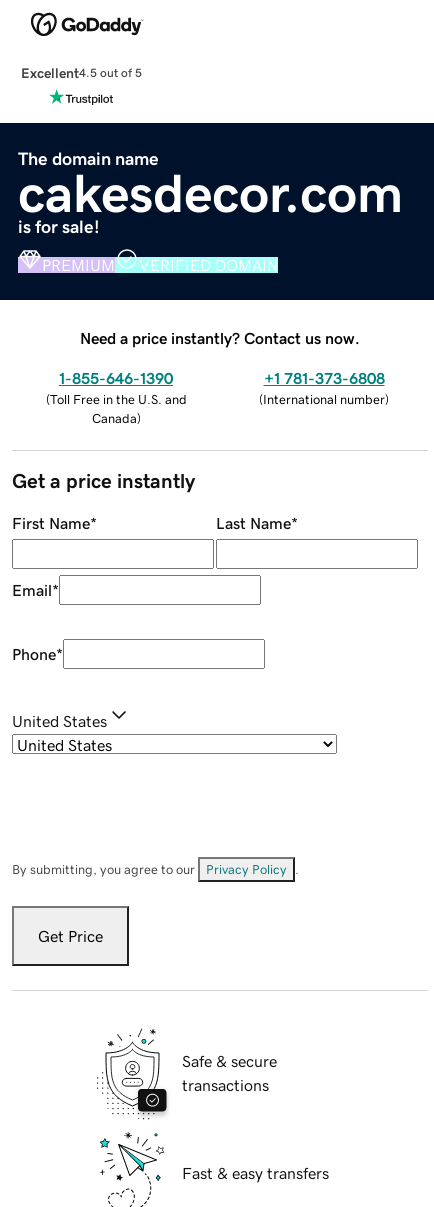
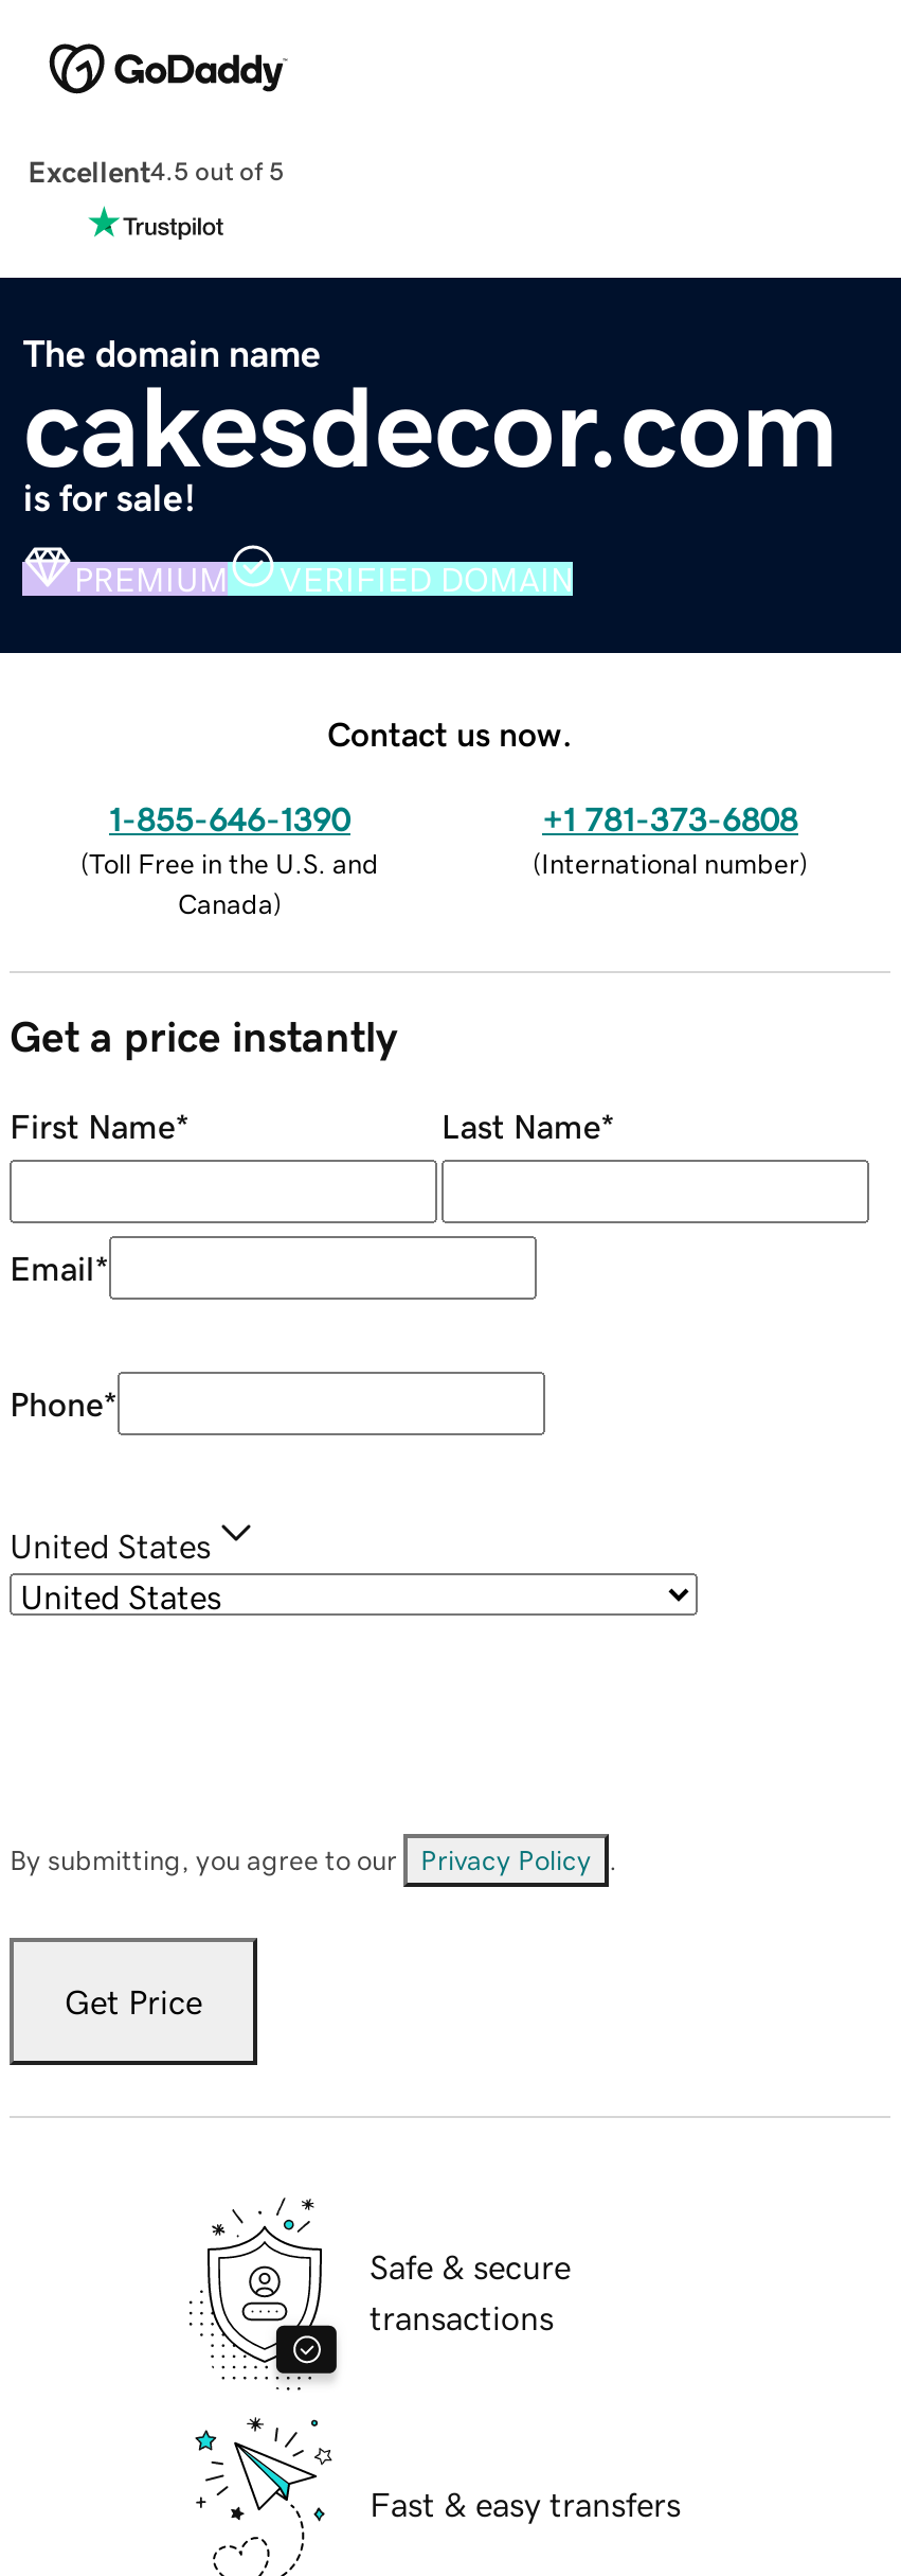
- Need a price instantly? Contact us now.
+ Contact us now.
